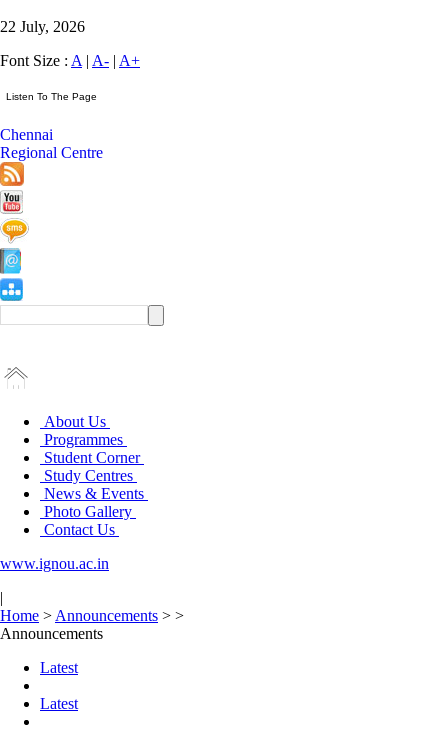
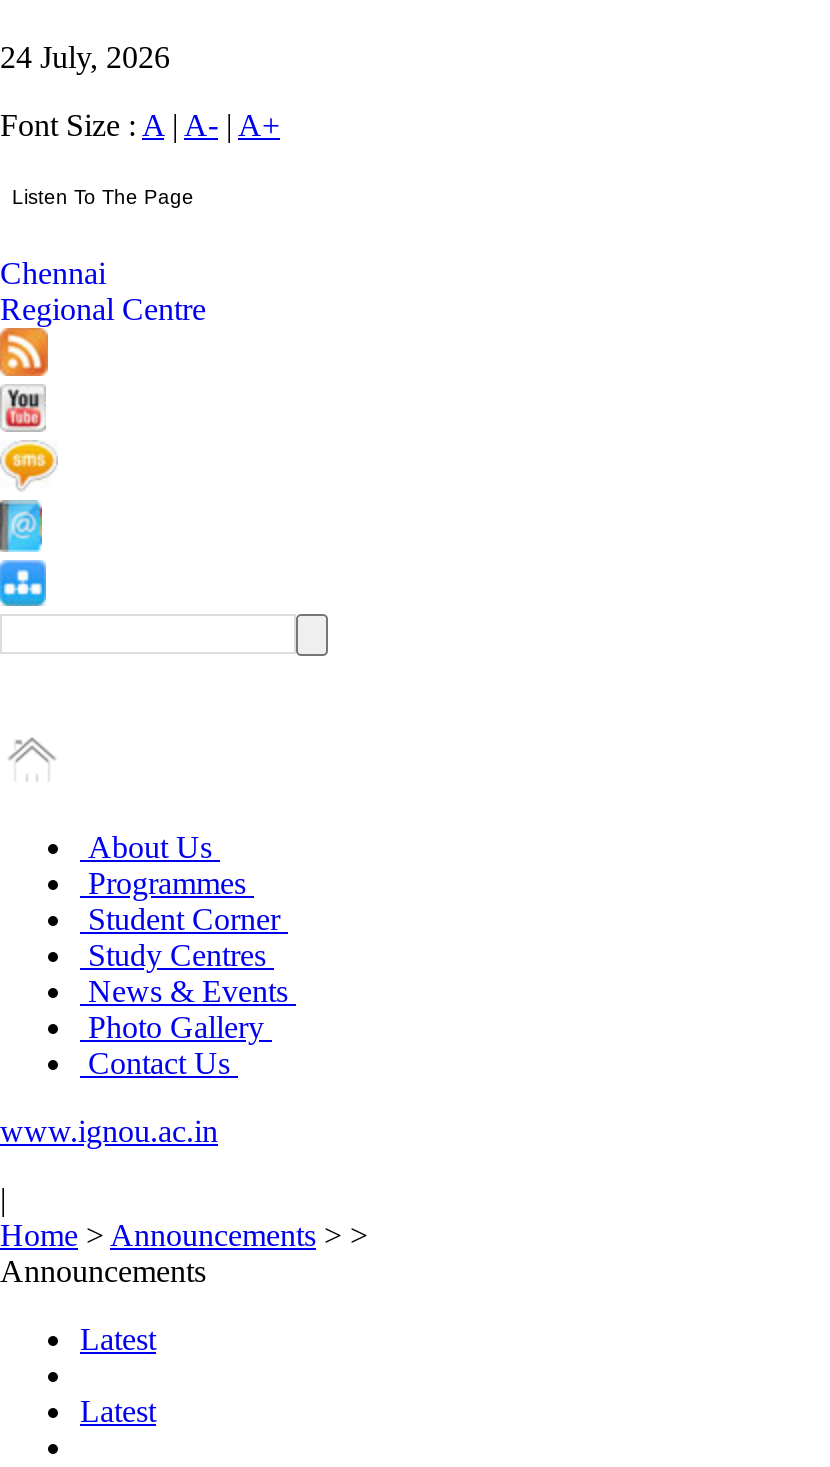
- 22 July, 2026
+ 24 July, 2026
